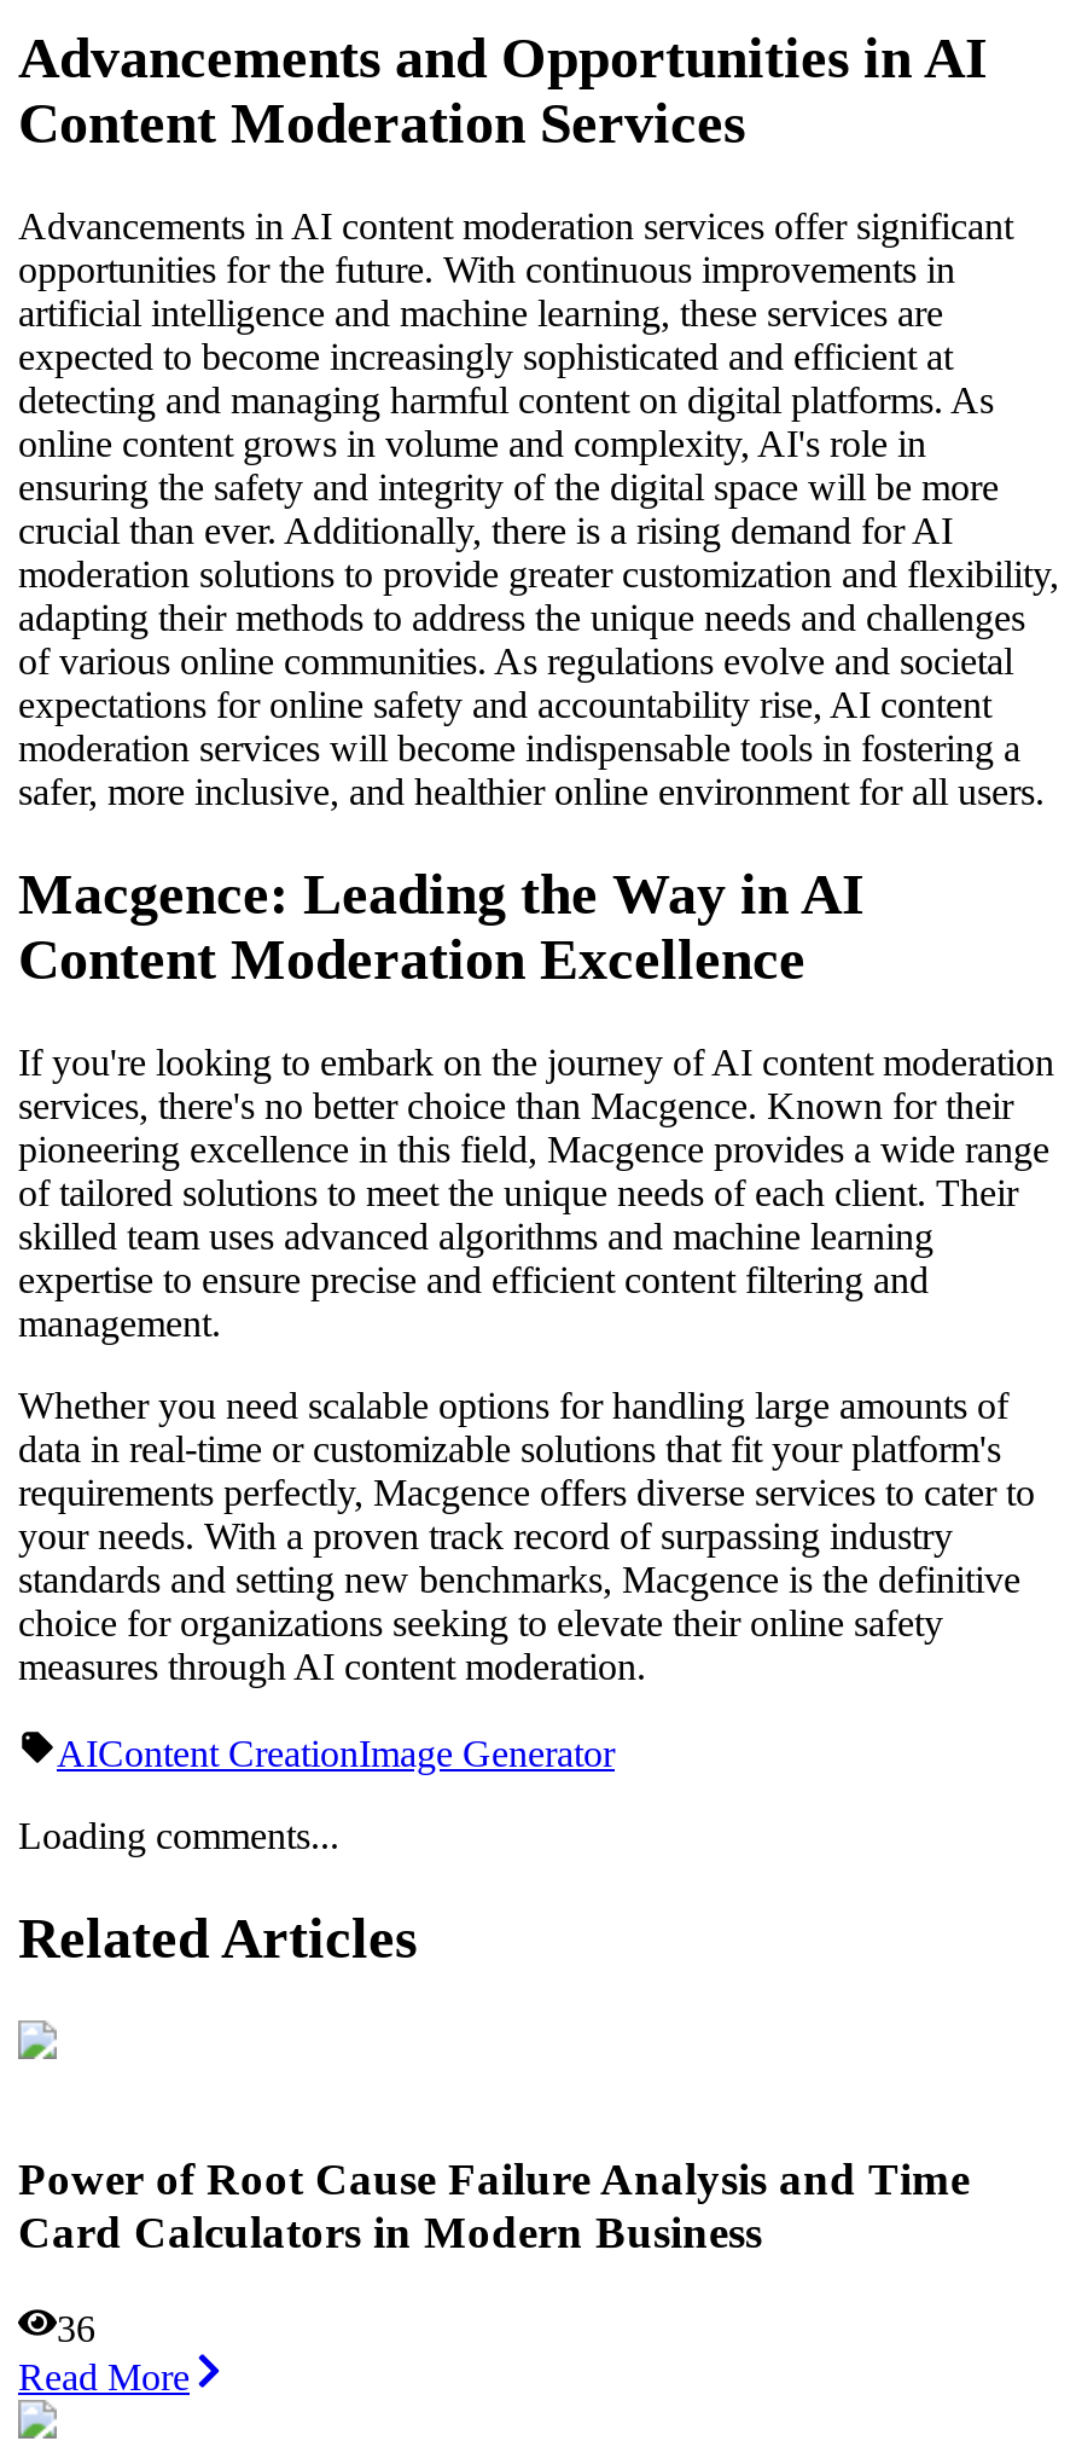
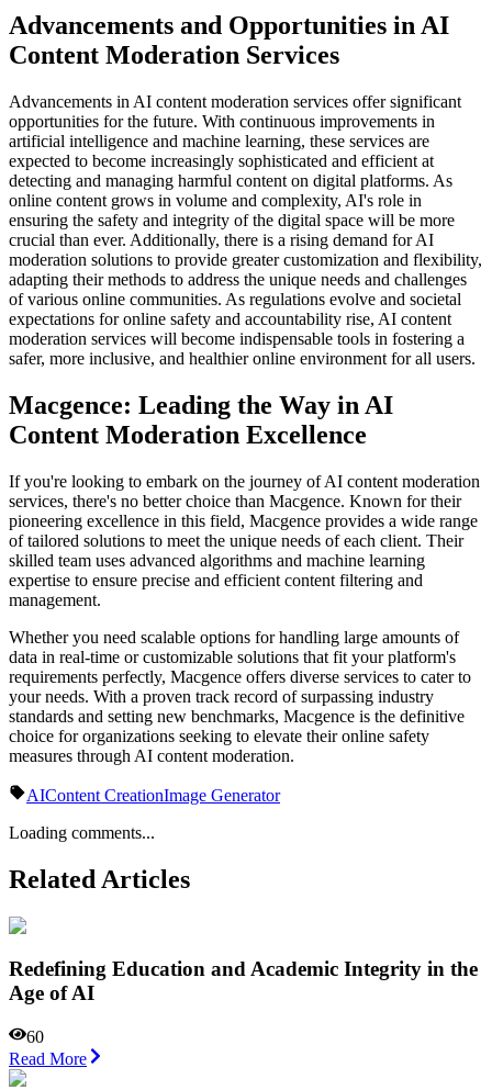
- Power of Root Cause Failure Analysis and Time
- Card Calculators in Modern Business
+ Redefining Education and Academic Integrity in the
+ Age of AI

- 36
+ 60
